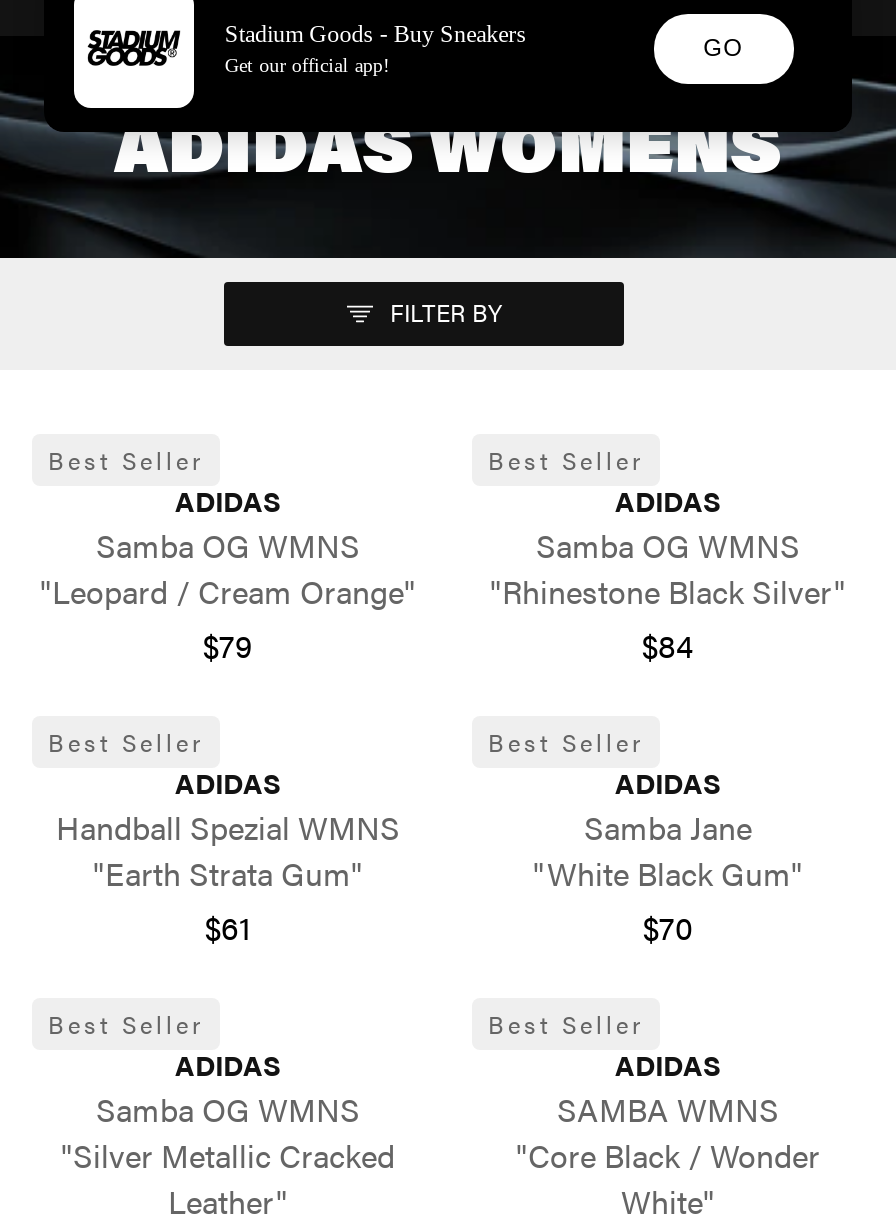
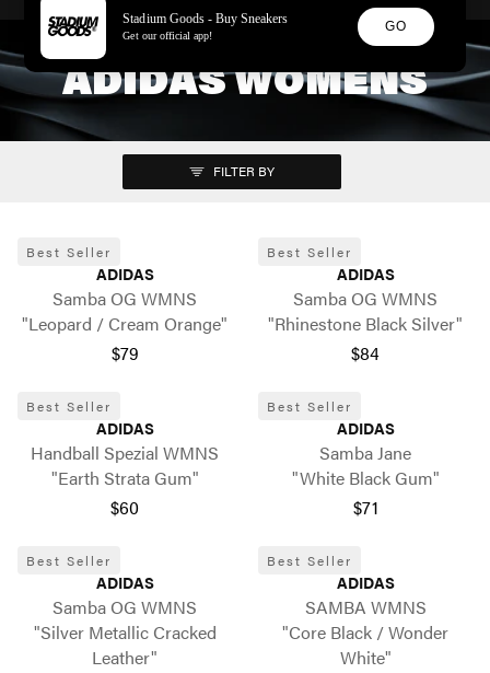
- $61
+ $60

- $70
+ $71
